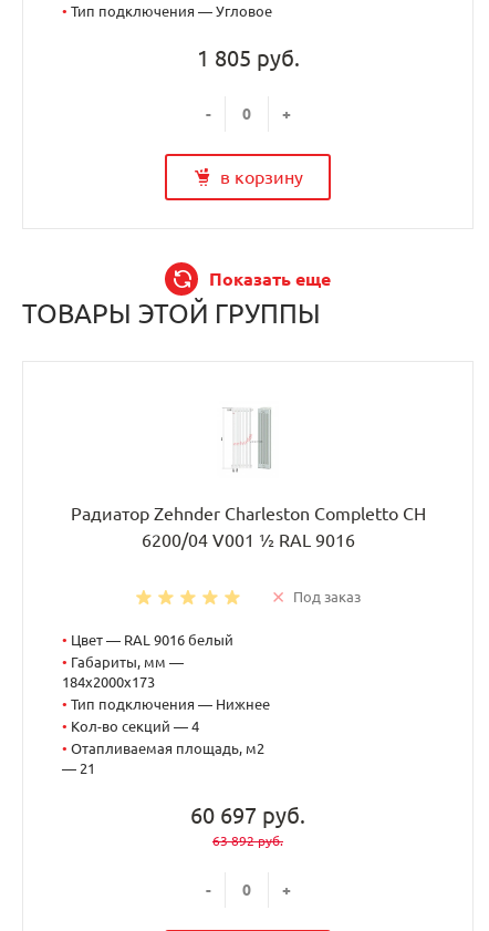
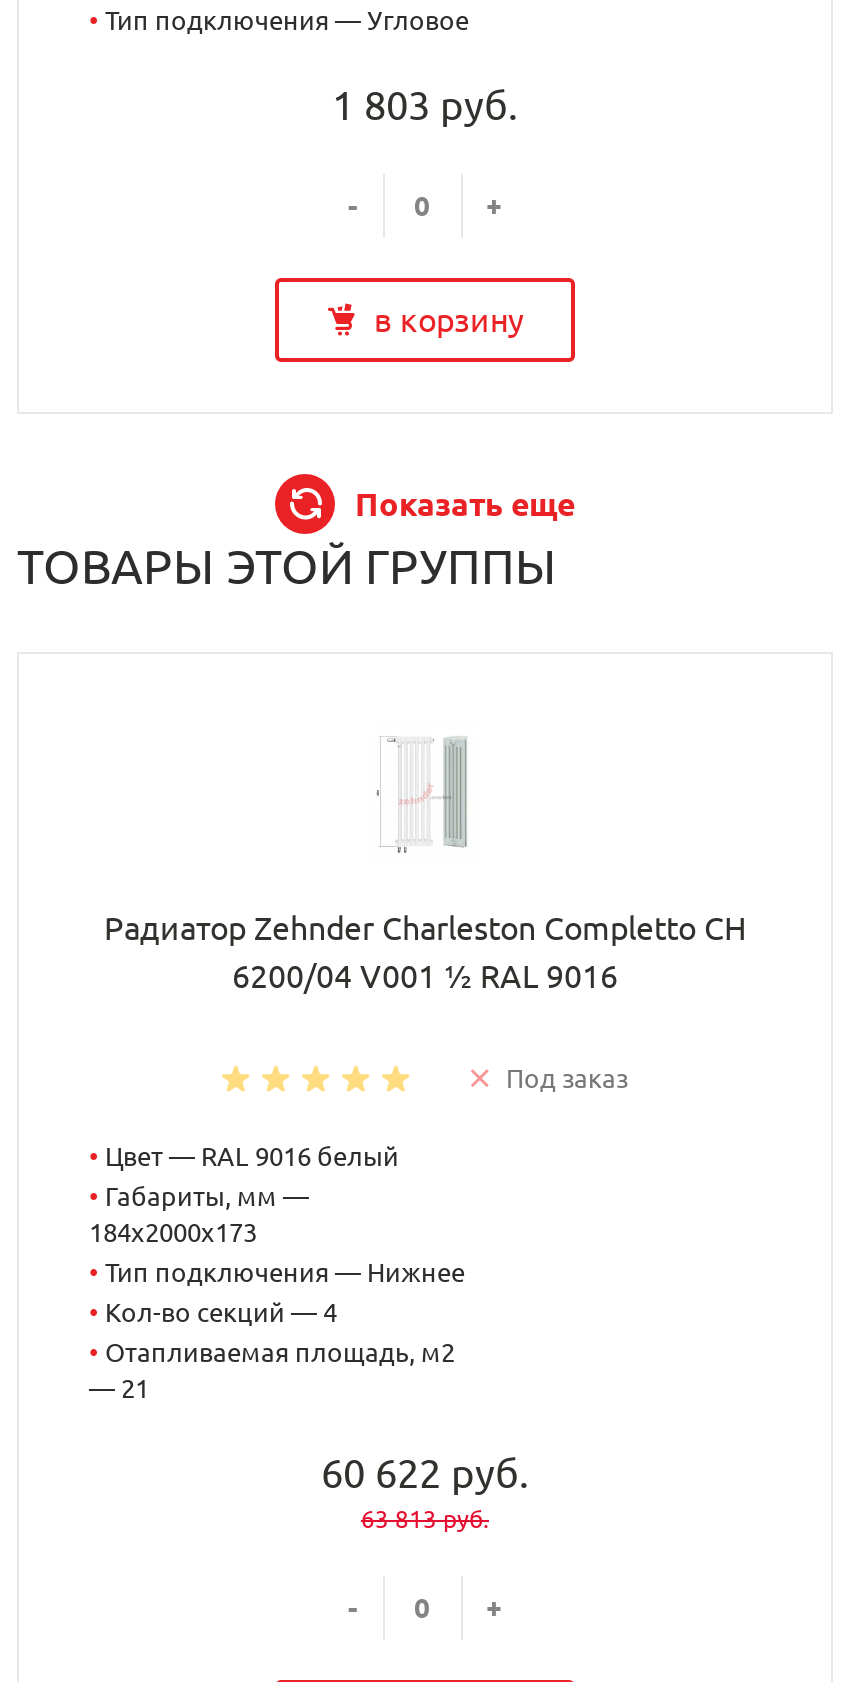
- 1 805 руб.
+ 1 803 руб.

- 60 697 руб.
+ 60 622 руб.

- 63 892 руб.
+ 63 813 руб.
